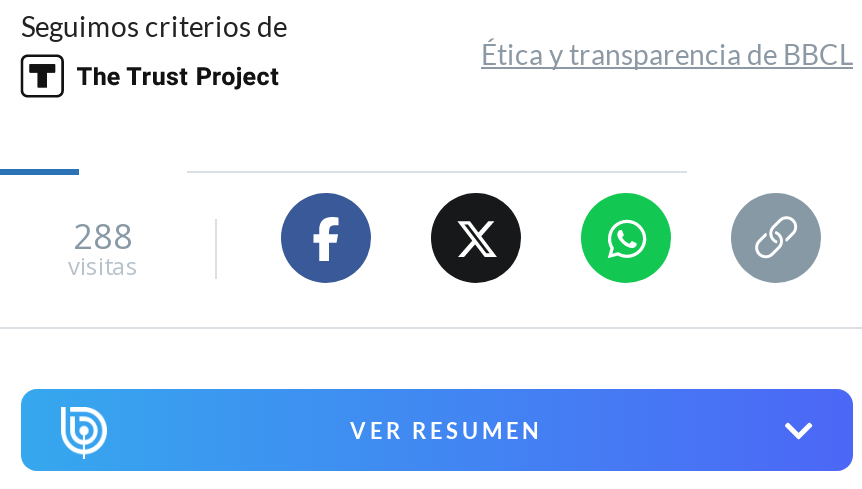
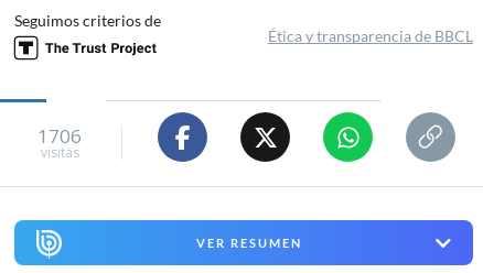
- 288
+ 1706
